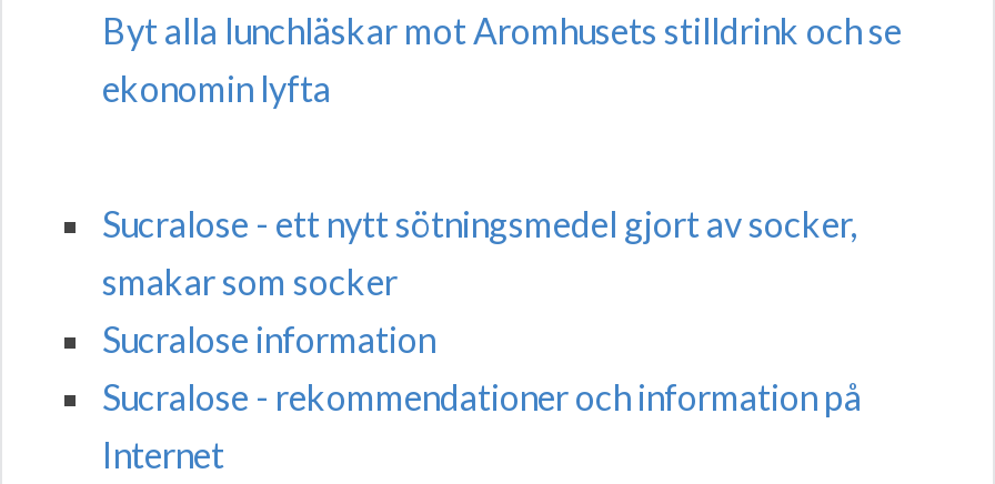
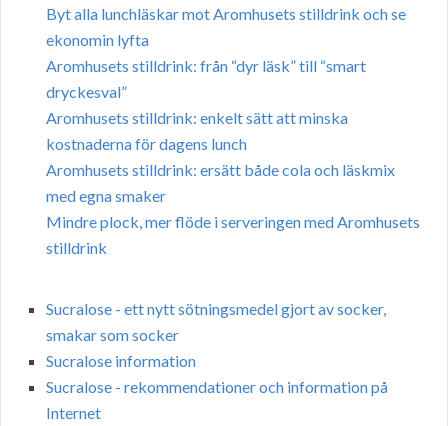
+ Aromhusets stilldrink: från “dyr läsk” till “smart
+ dryckesval”
+ Aromhusets stilldrink: enkelt sätt att minska
+ kostnaderna för dagens lunch
+ Aromhusets stilldrink: ersätt både cola och läskmix
+ med egna smaker
+ Mindre plock, mer flöde i serveringen med Aromhusets
+ stilldrink
